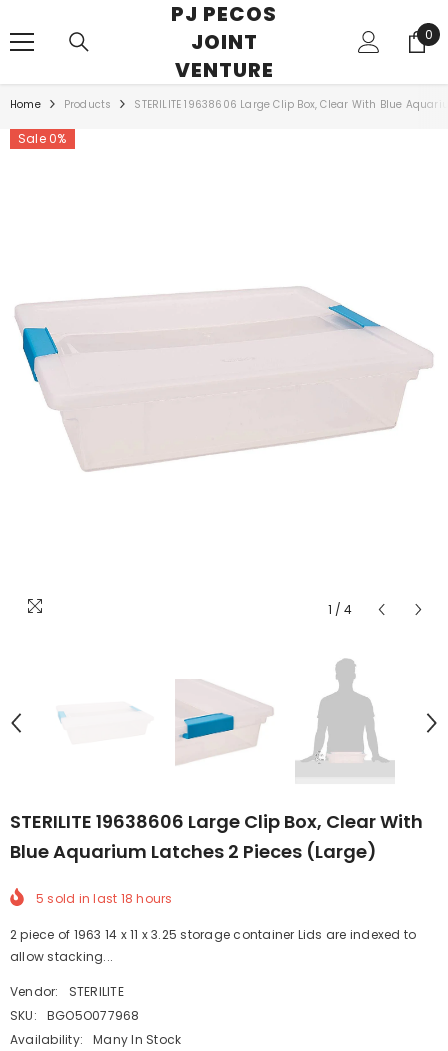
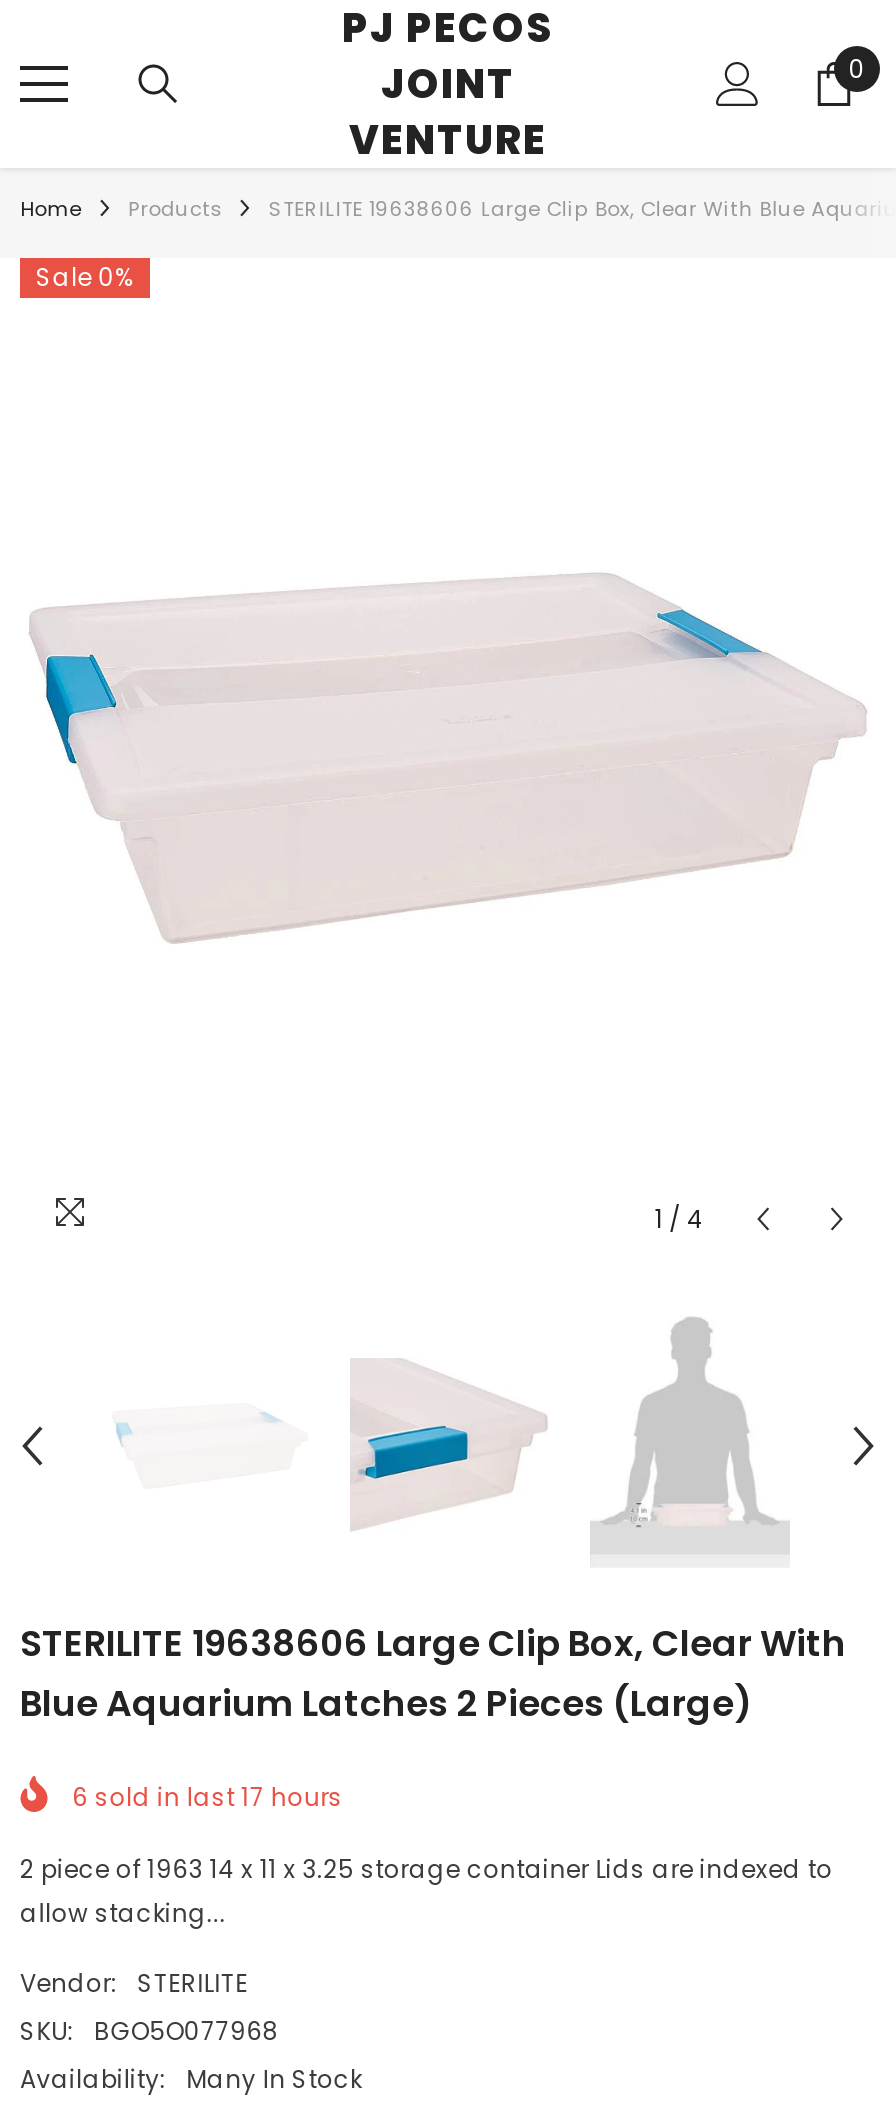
- 5 sold in last 18 hours
+ 6 sold in last 17 hours
